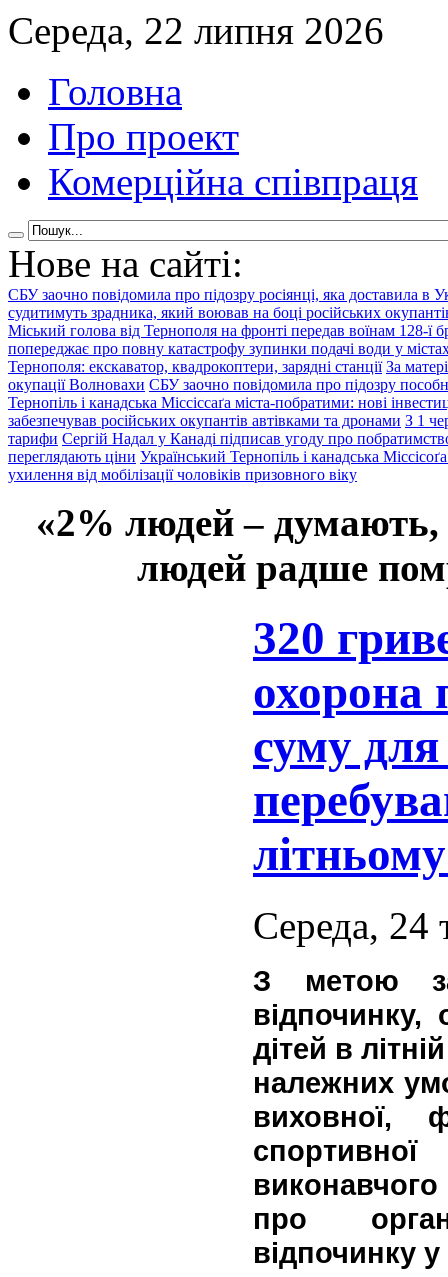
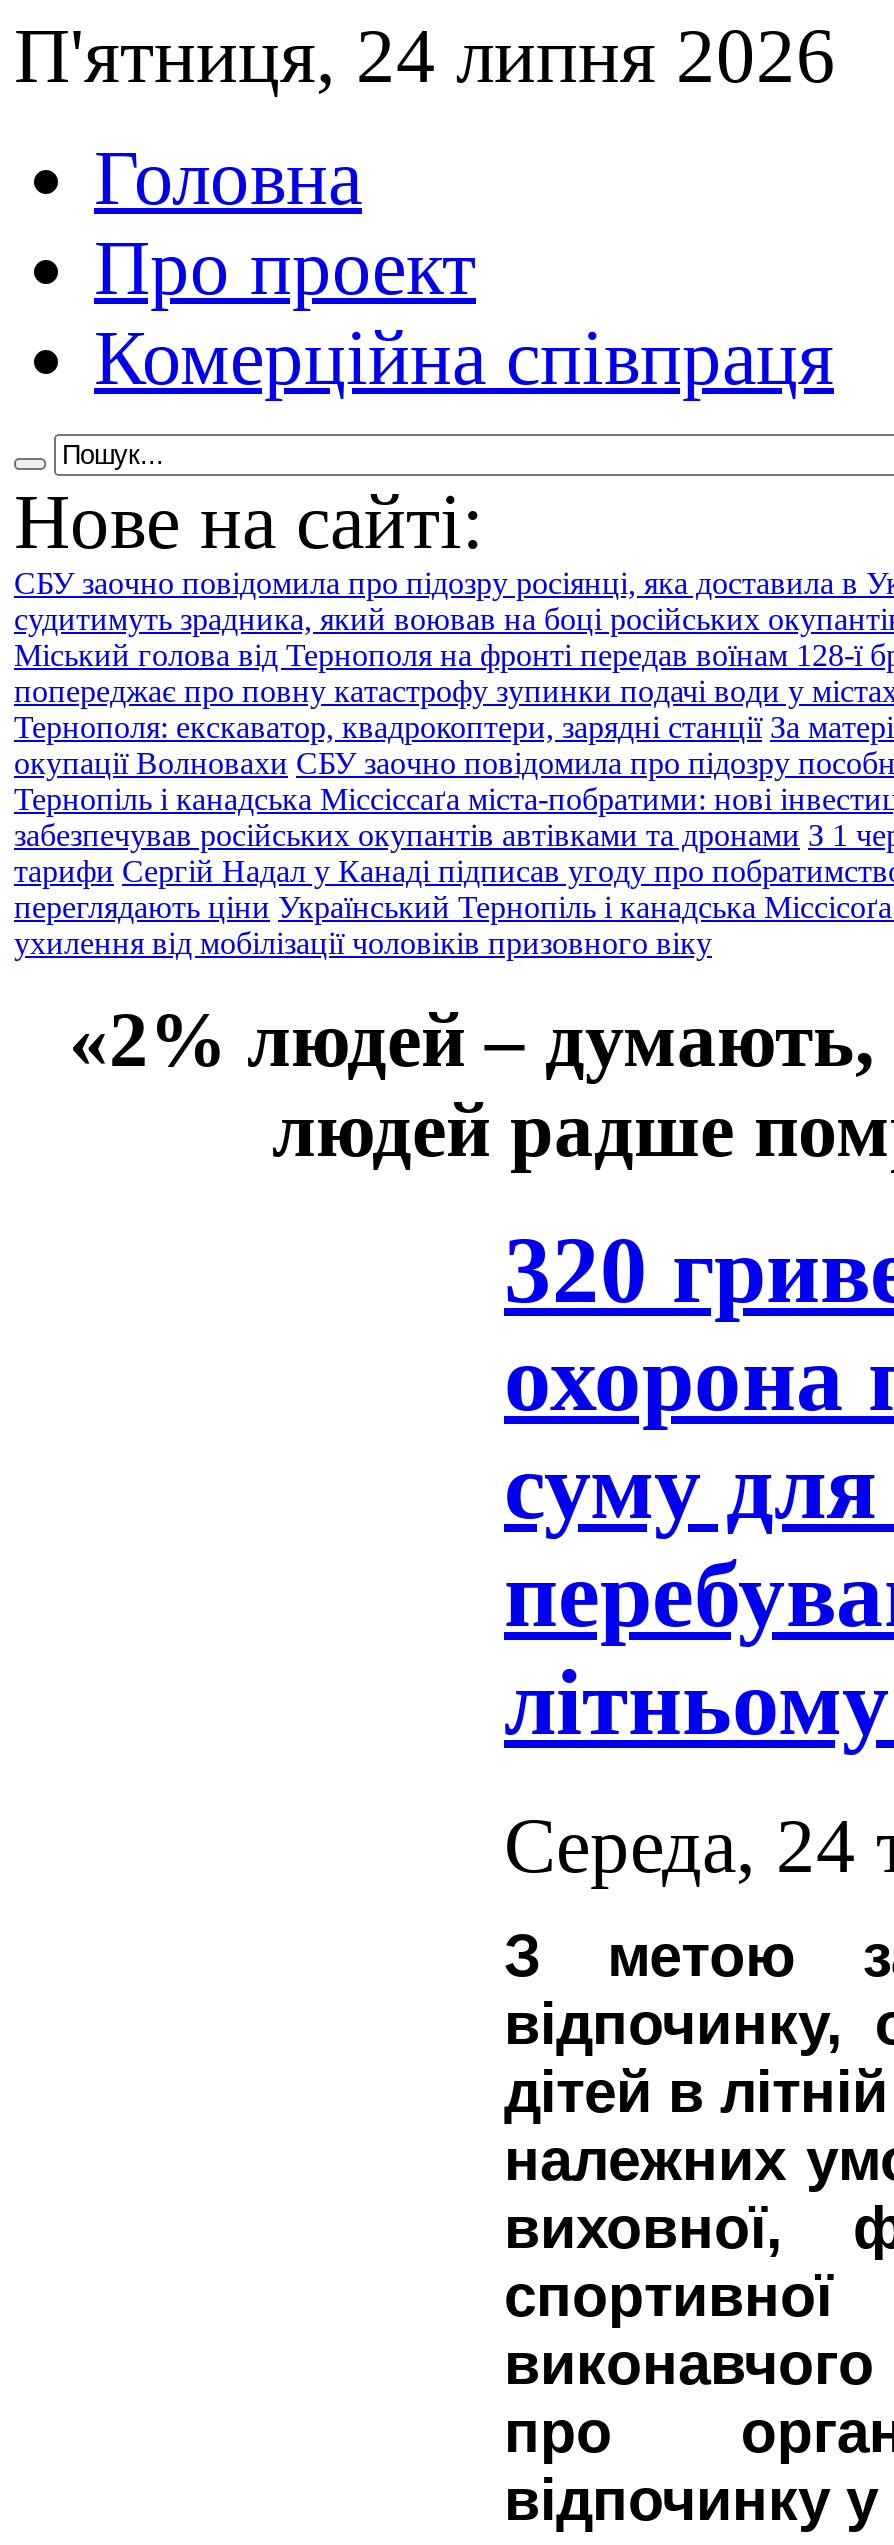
- Середа, 22 липня 2026
+ П'ятниця, 24 липня 2026
